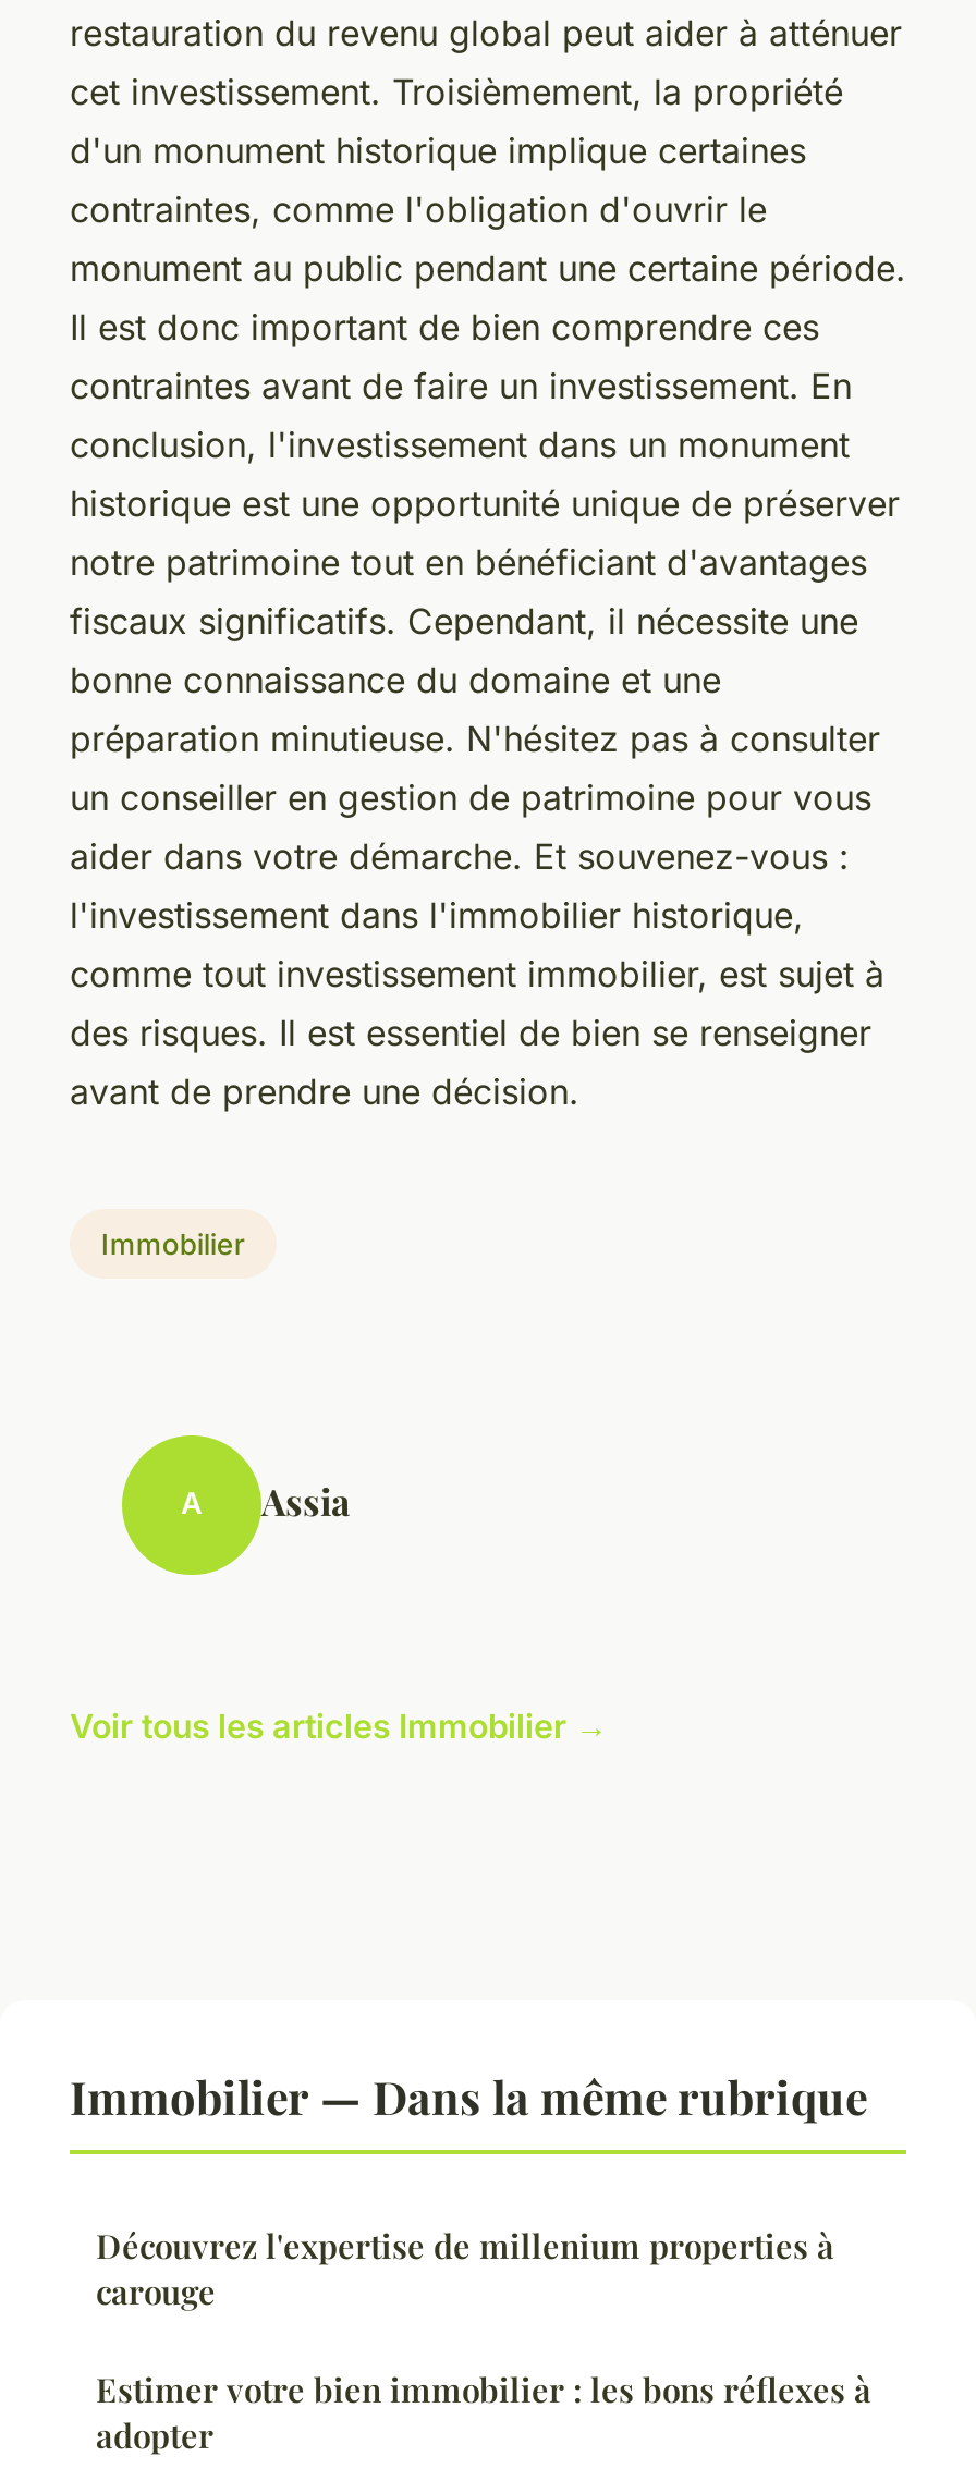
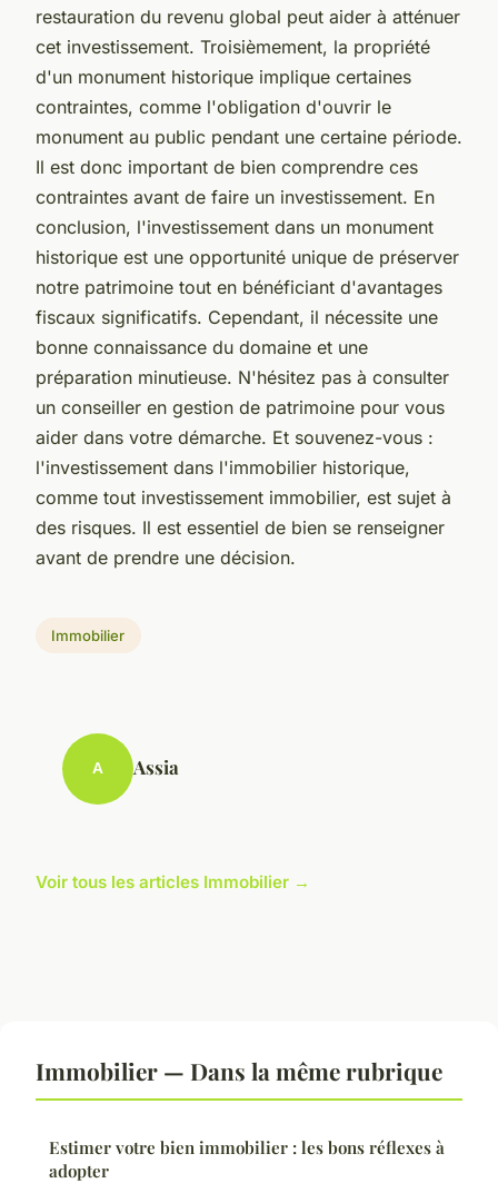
- Découvrez l'expertise de millenium properties à
- carouge
